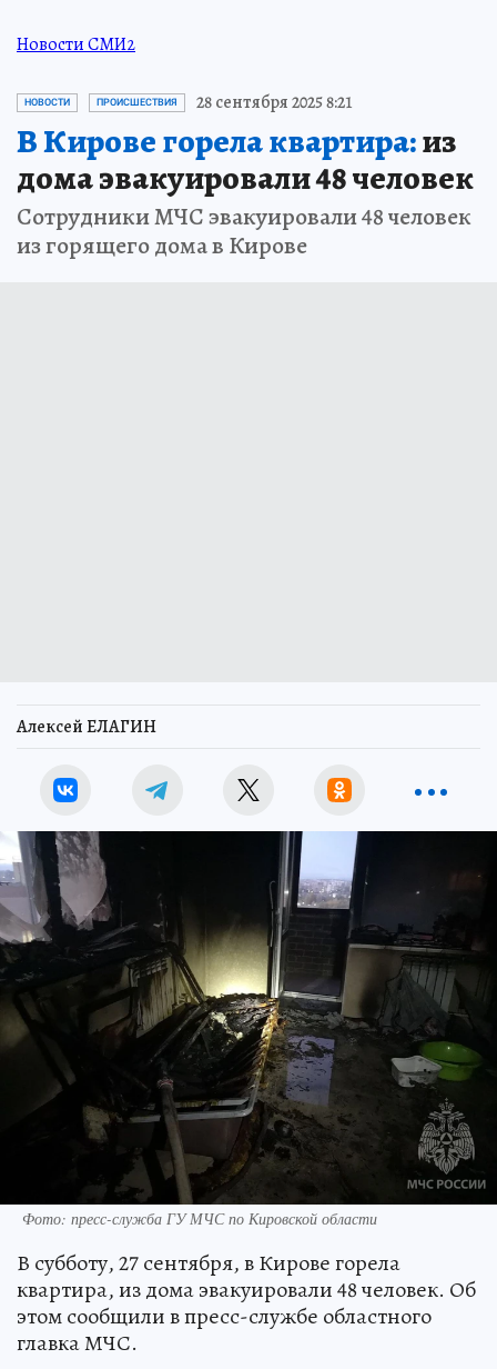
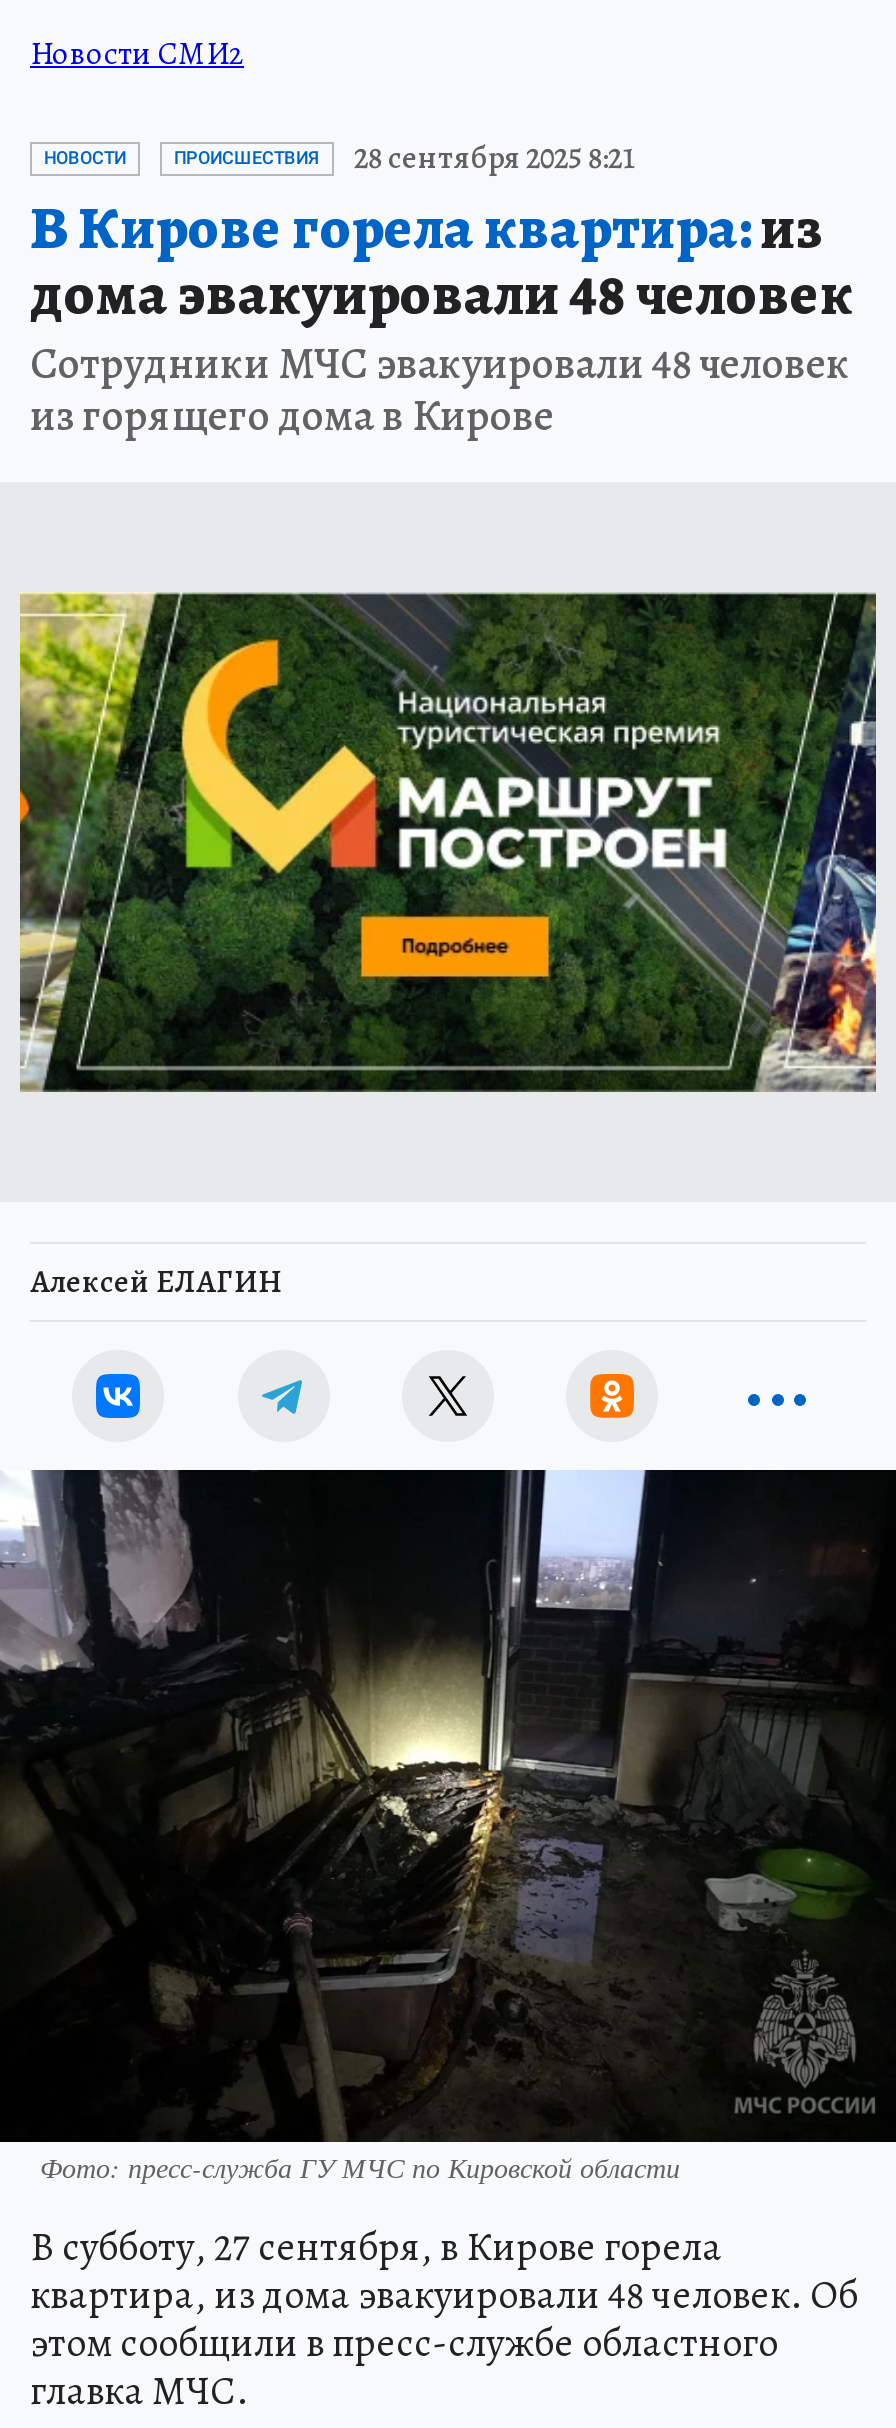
+ [image]
